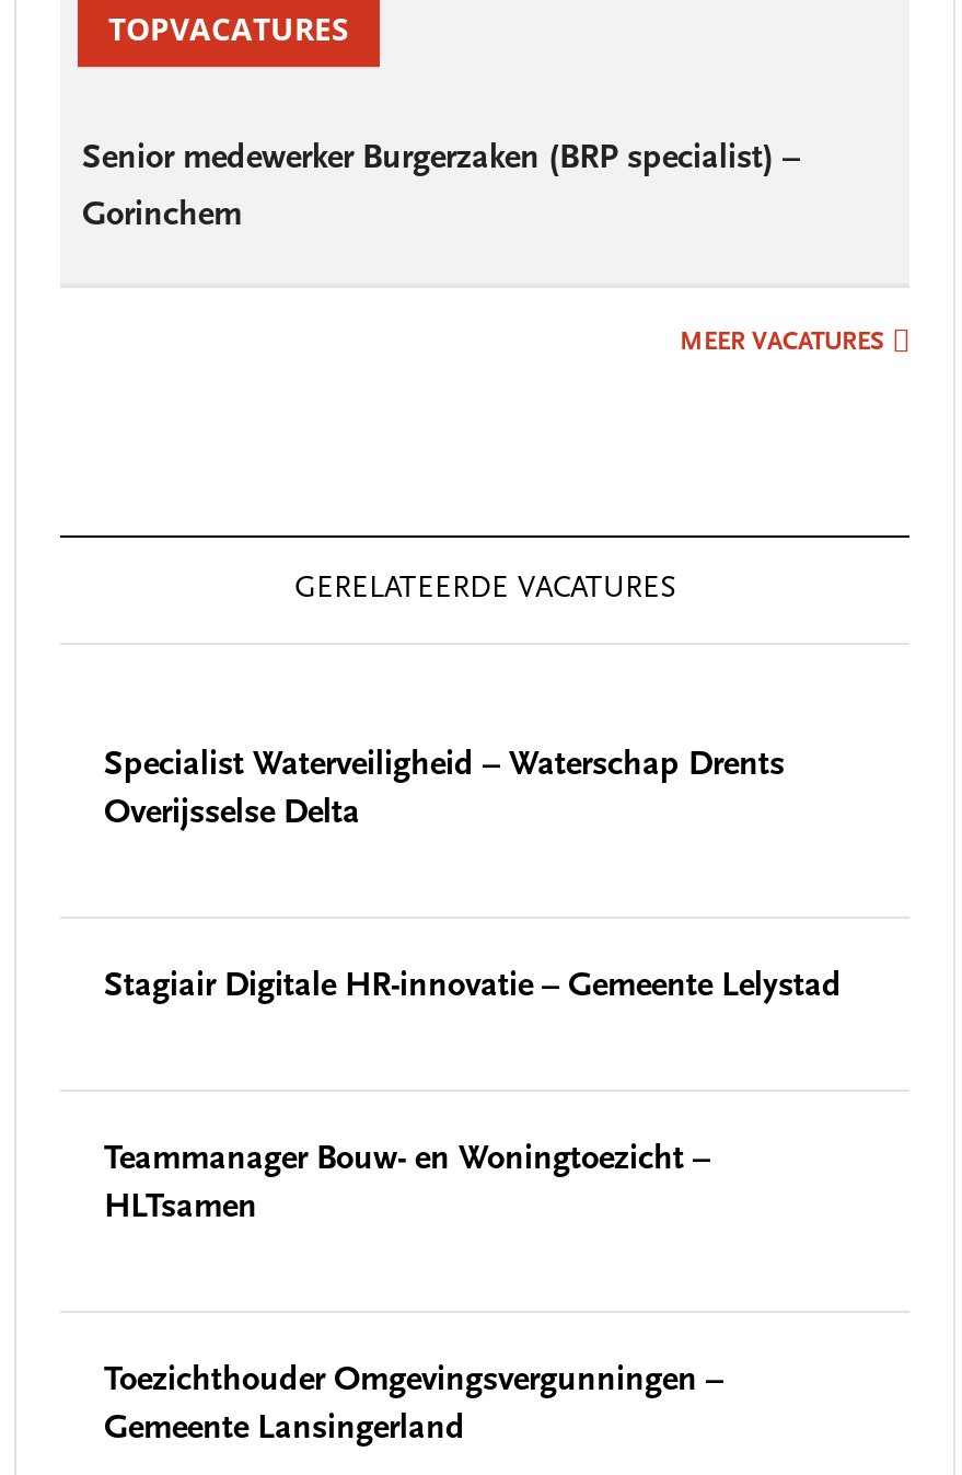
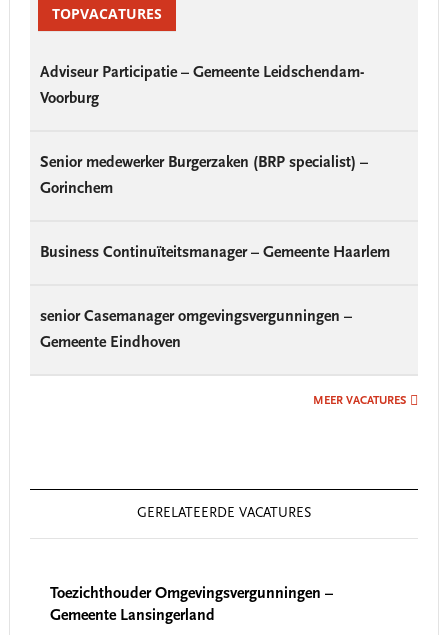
+ Adviseur Participatie – Gemeente Leidschendam-
+ Voorburg

moved down: Senior medewerker Burgerzaken (BRP specialist) – | Gorinchem

+ Business Continuïteitsmanager – Gemeente Haarlem

+ senior Casemanager omgevingsvergunningen –
+ Gemeente Eindhoven

moved down: MEER VACATURES | GERELATEERDE VACATURES

- Specialist Waterveiligheid – Waterschap Drents
- Overijsselse Delta

- Stagiair Digitale HR-innovatie – Gemeente Lelystad

- Teammanager Bouw- en Woningtoezicht –
- HLTsamen
